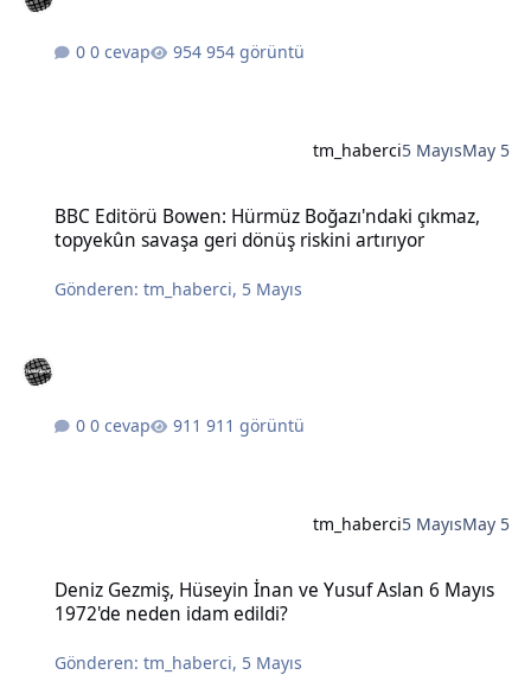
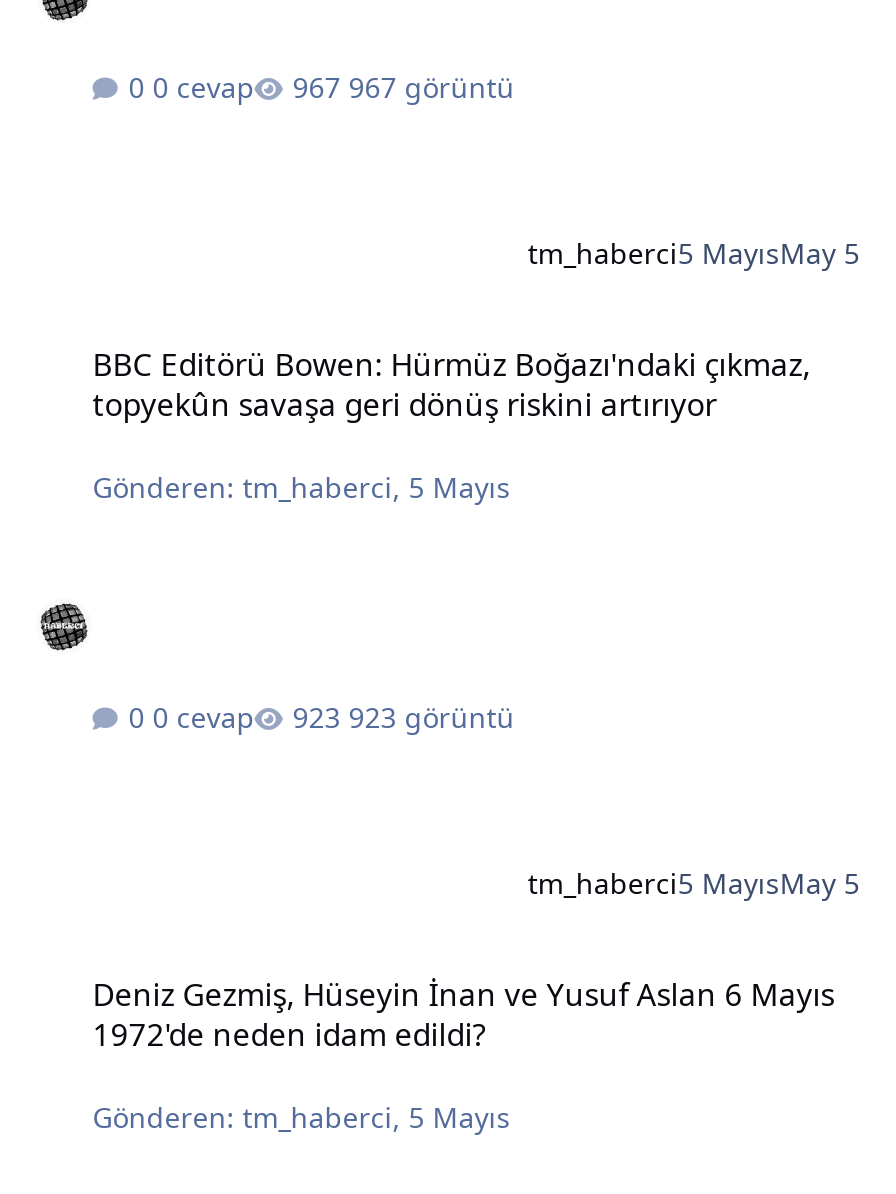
- 954 görüntü
+ 967 görüntü

- 911 görüntü
+ 923 görüntü
